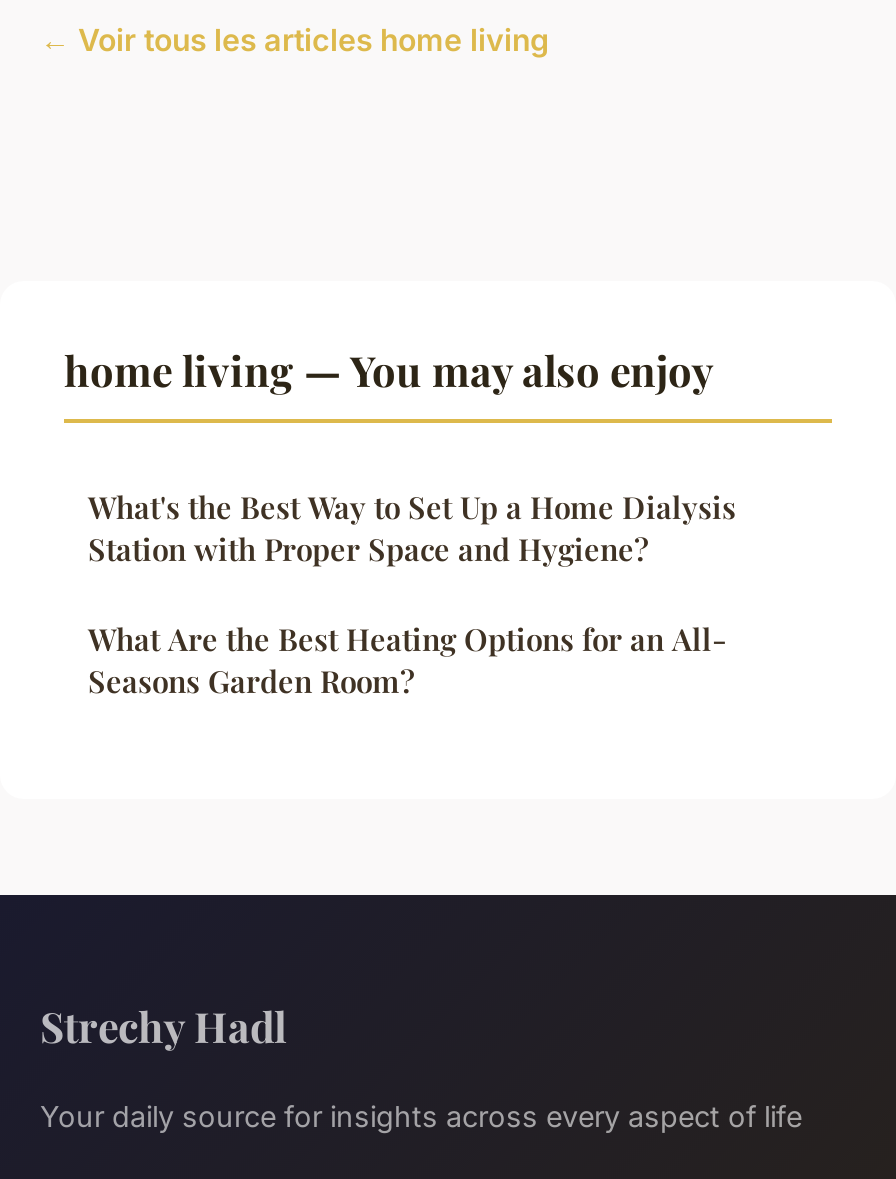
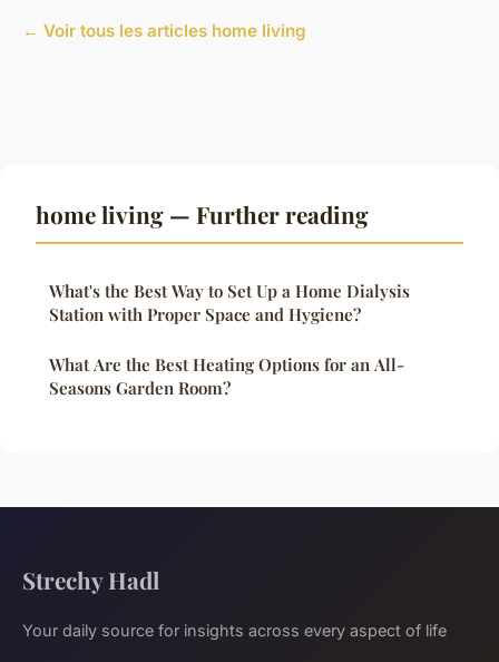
- home living — You may also enjoy
+ home living — Further reading
